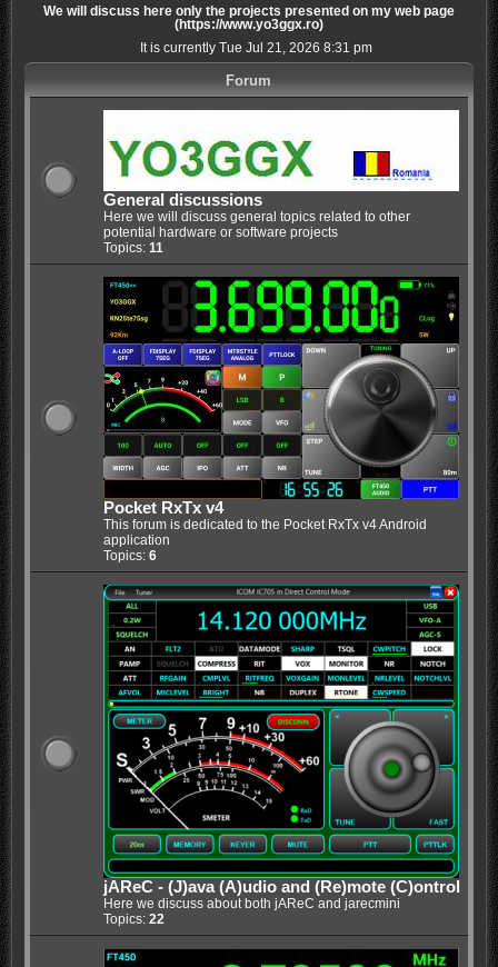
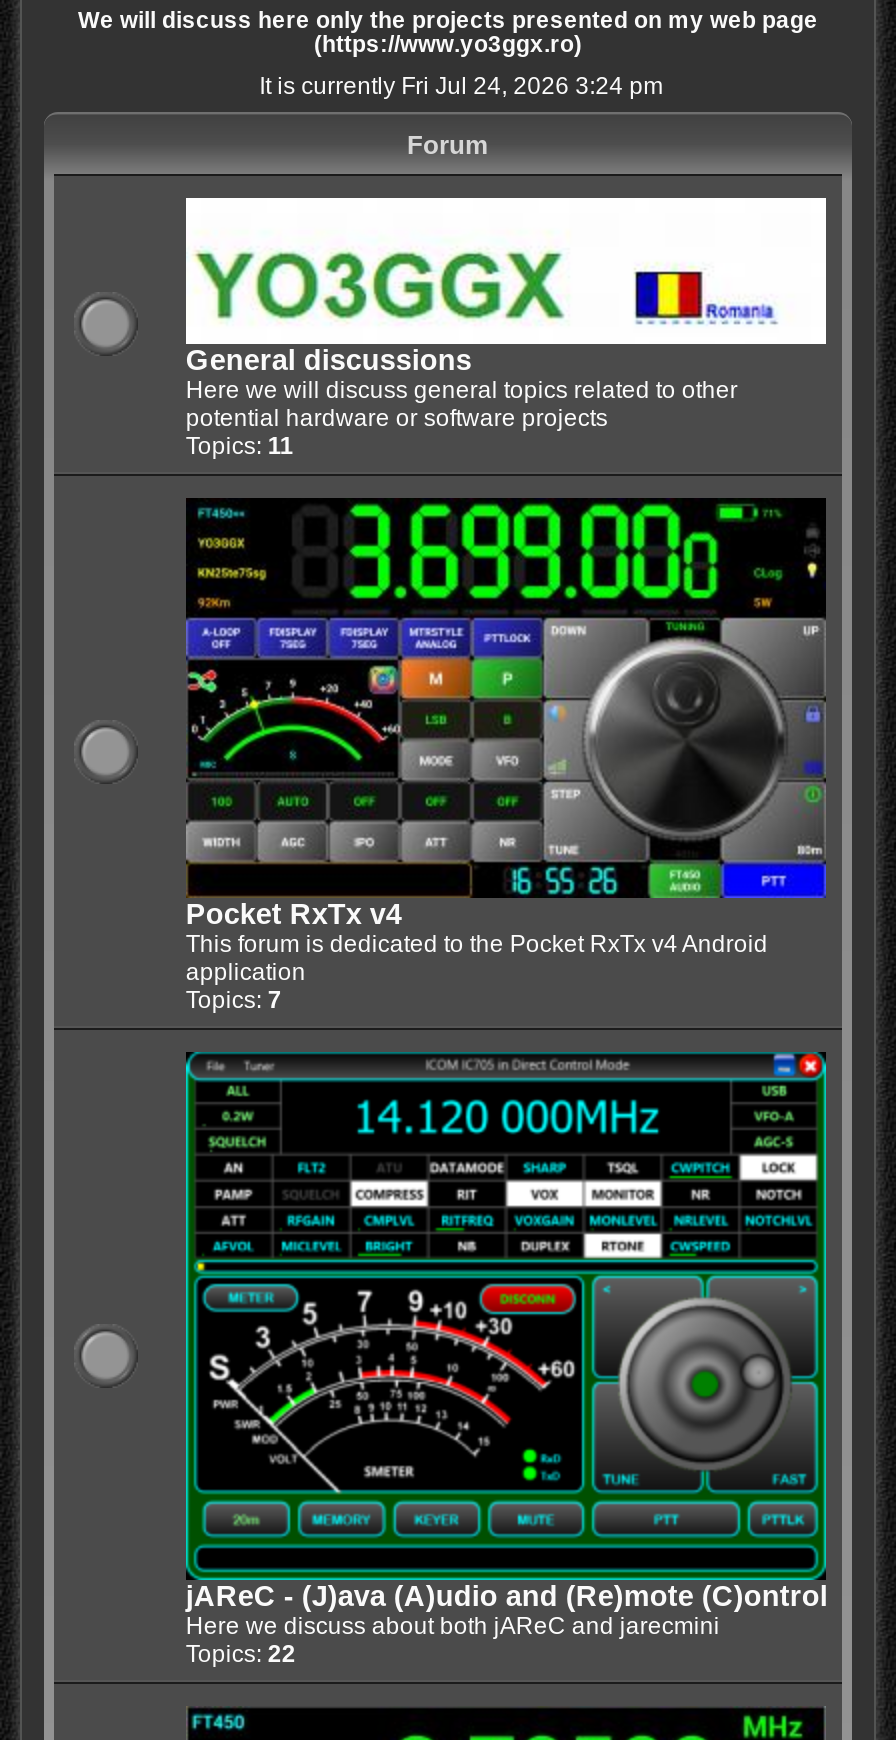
- It is currently Tue Jul 21, 2026 8:31 pm
+ It is currently Fri Jul 24, 2026 3:24 pm

- Topics: 6
+ Topics: 7
